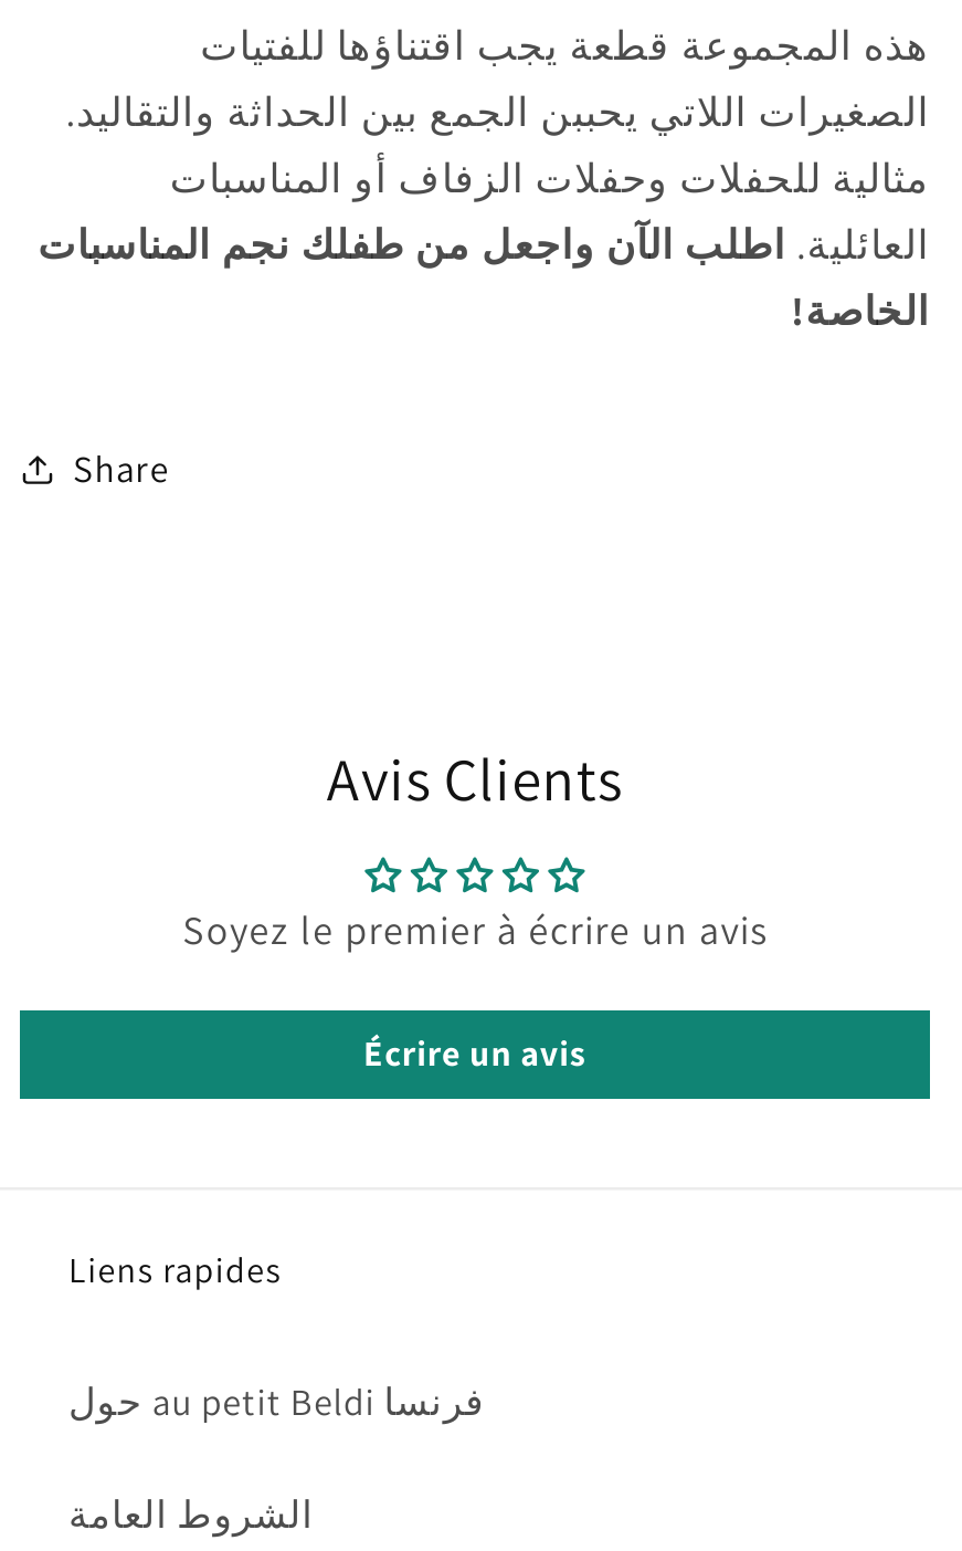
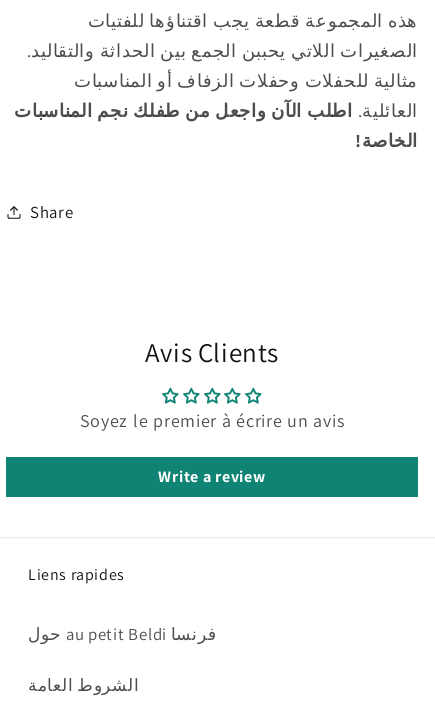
- Écrire un avis
+ Write a review
